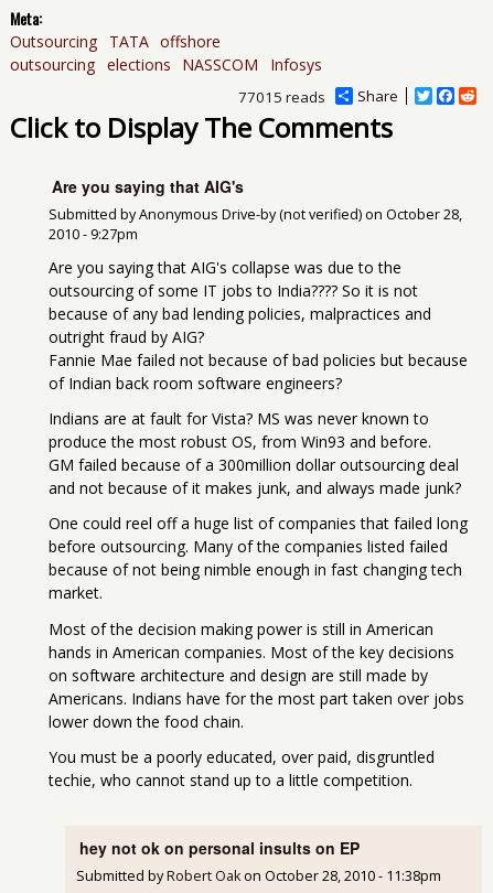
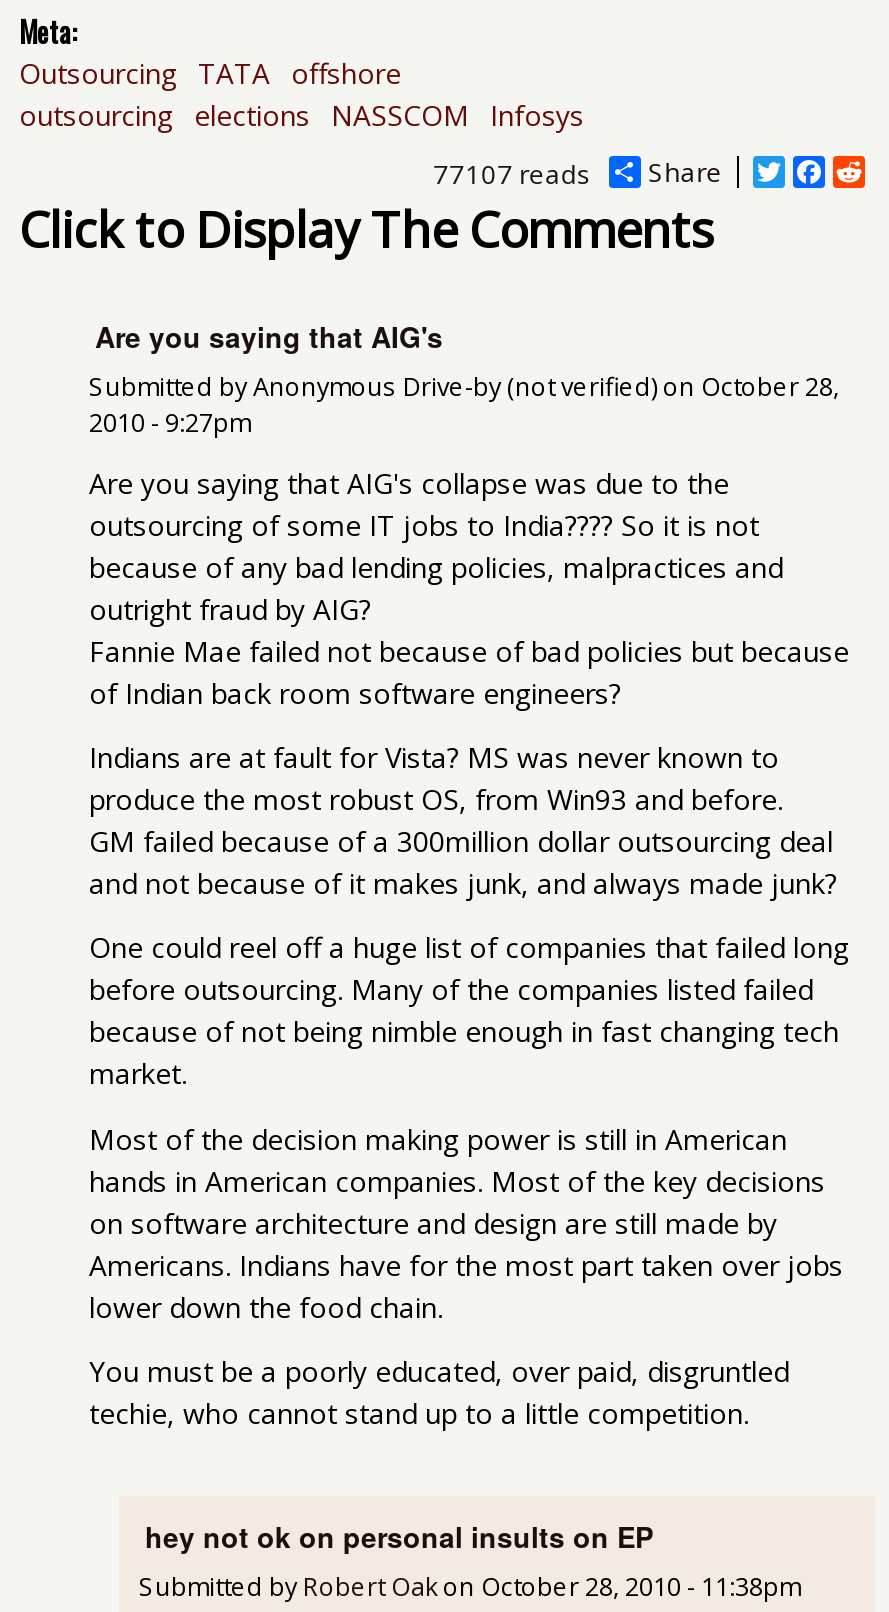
- 77015 reads
+ 77107 reads
